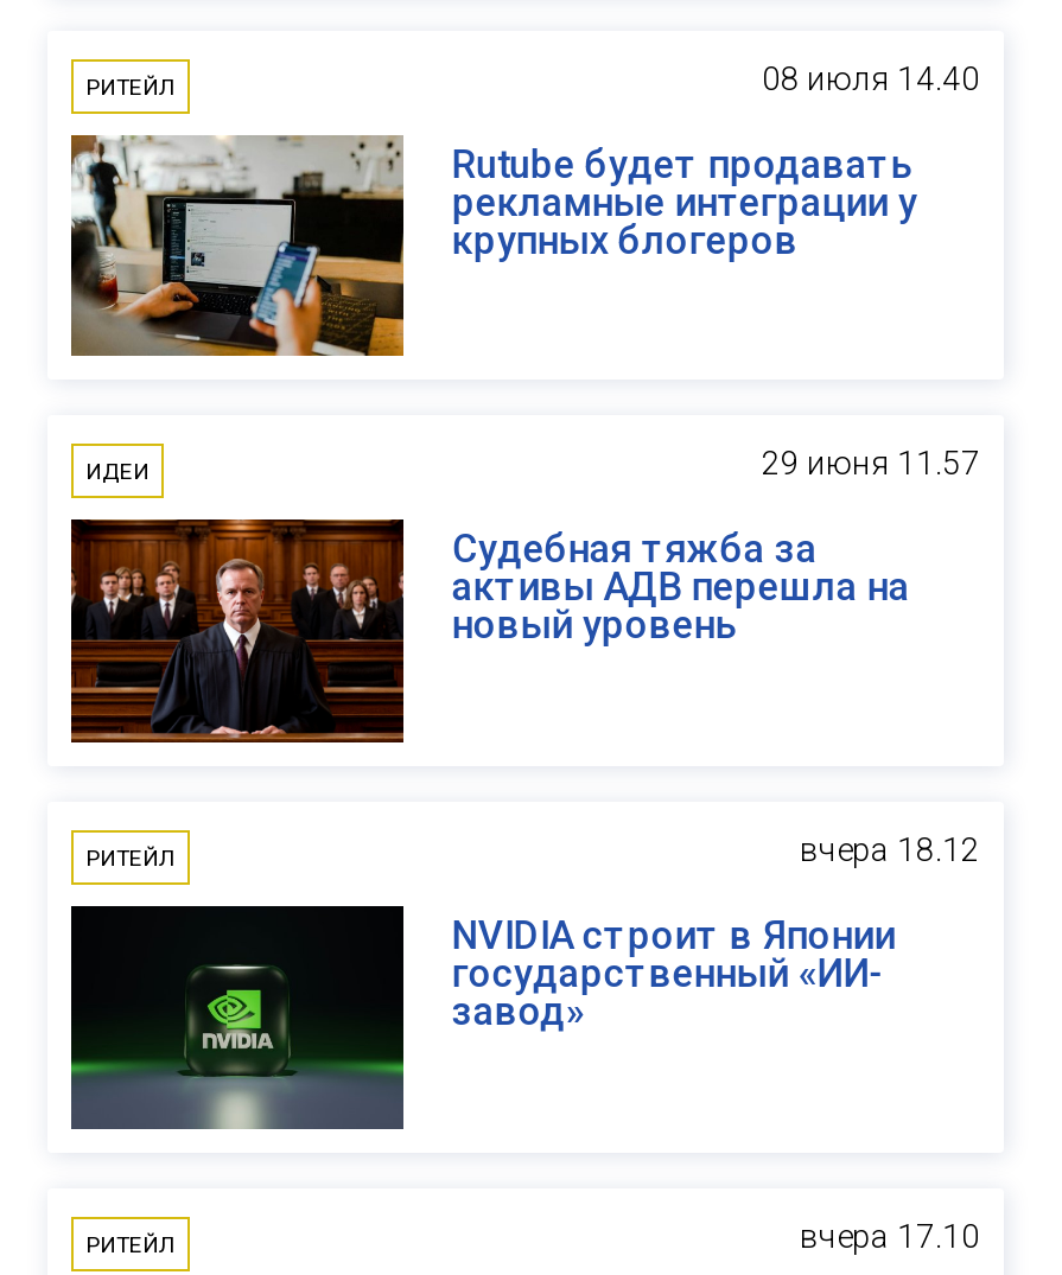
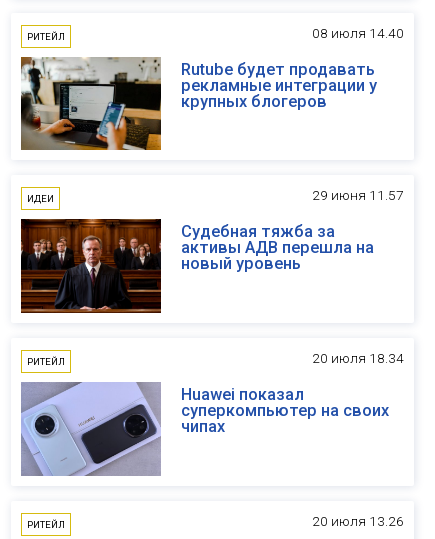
- вчера 18.12
+ 20 июля 18.34

- [image]
- NVIDIA строит в Японии
- государственный «ИИ-
- завод»
+ [image]
+ Huawei показал
+ суперкомпьютер на своих
+ чипах

- вчера 17.10
+ 20 июля 13.26
